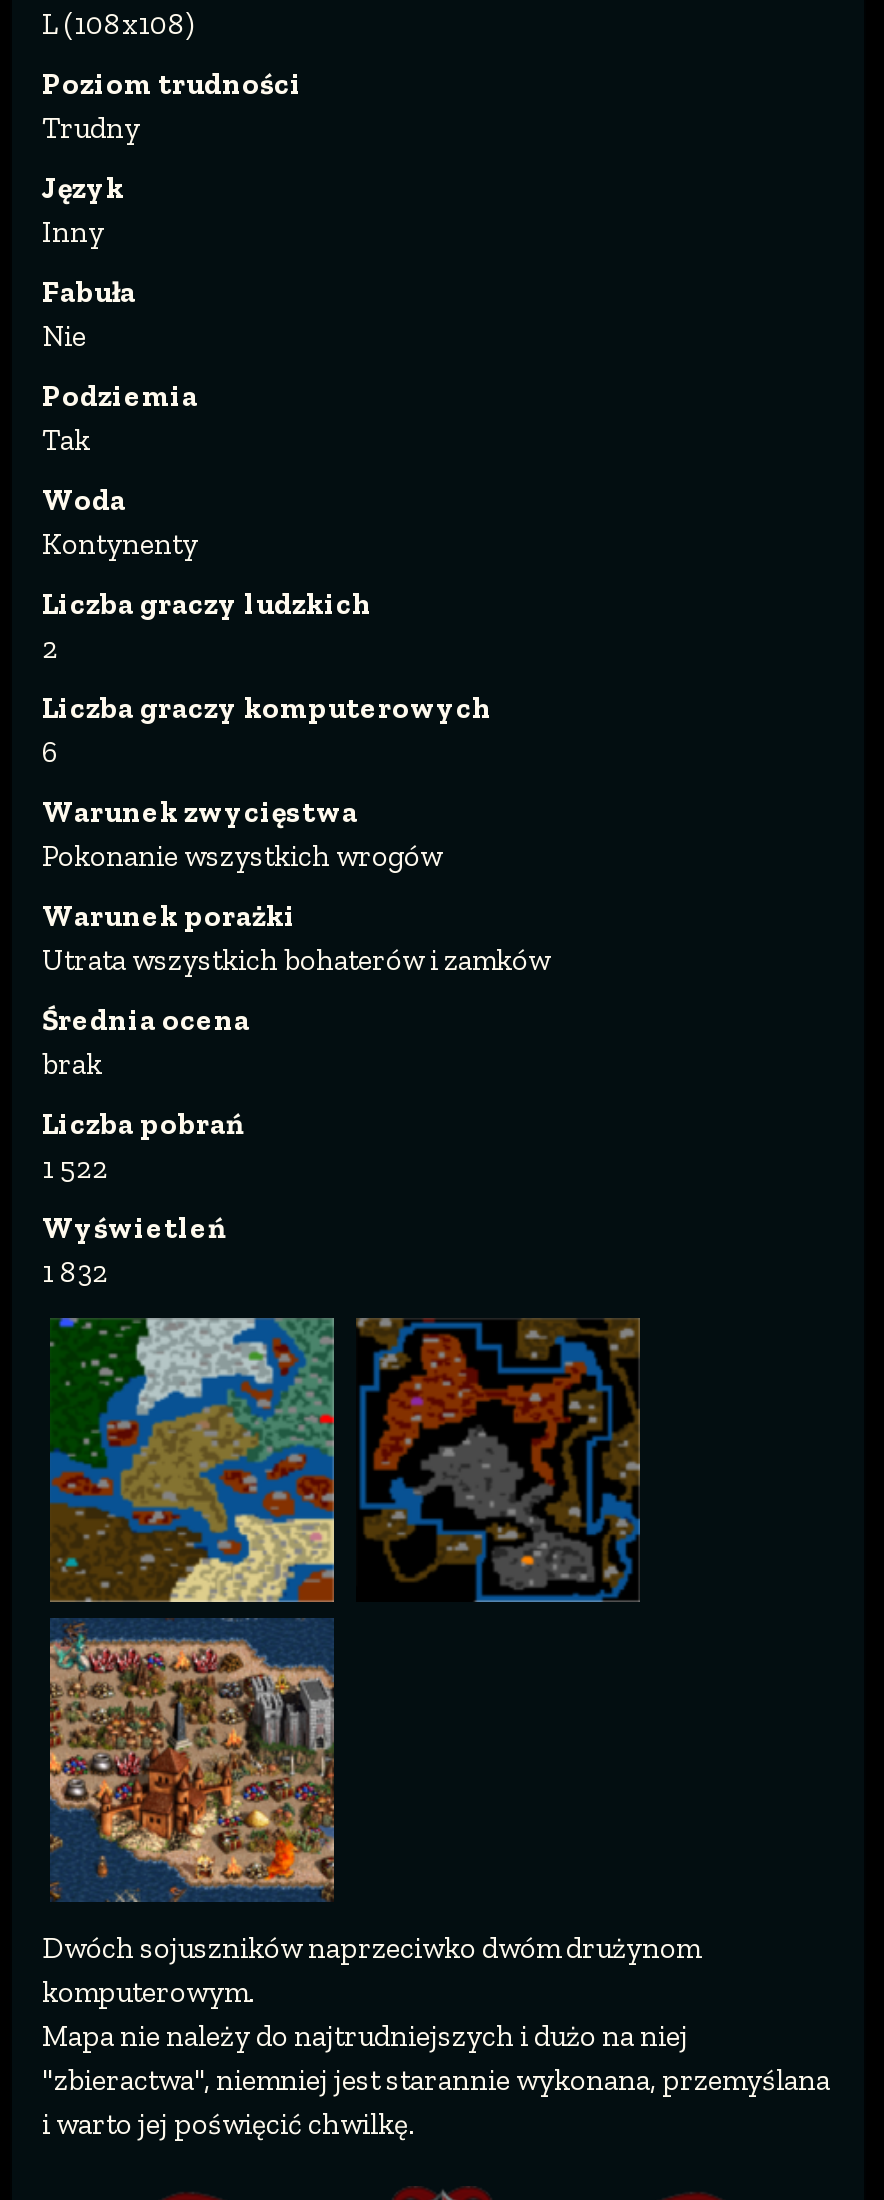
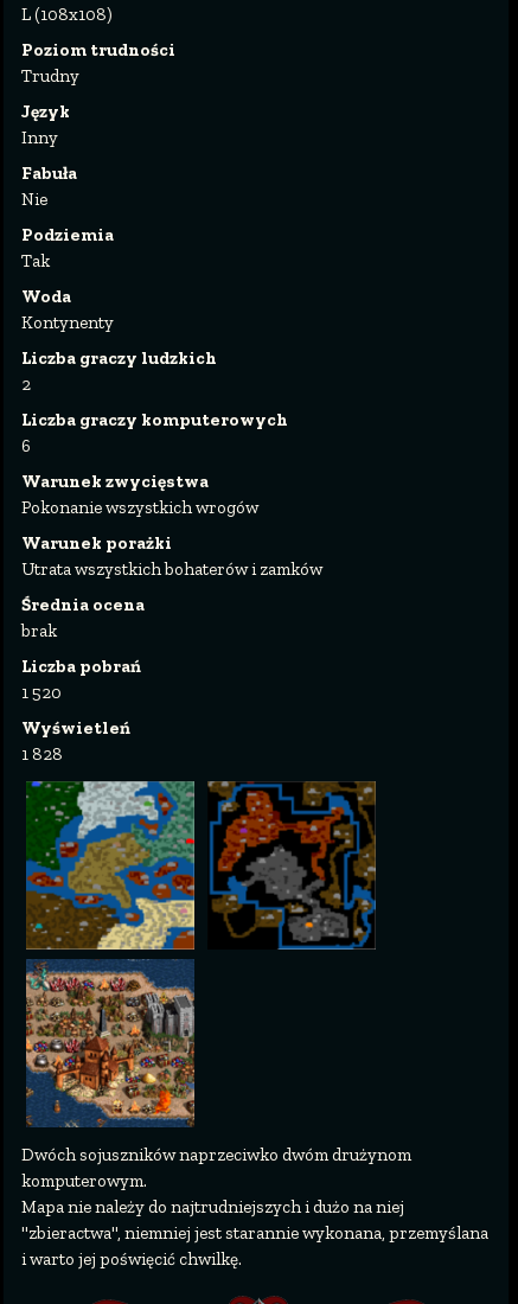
- 1 522
+ 1 520

- 1 832
+ 1 828
